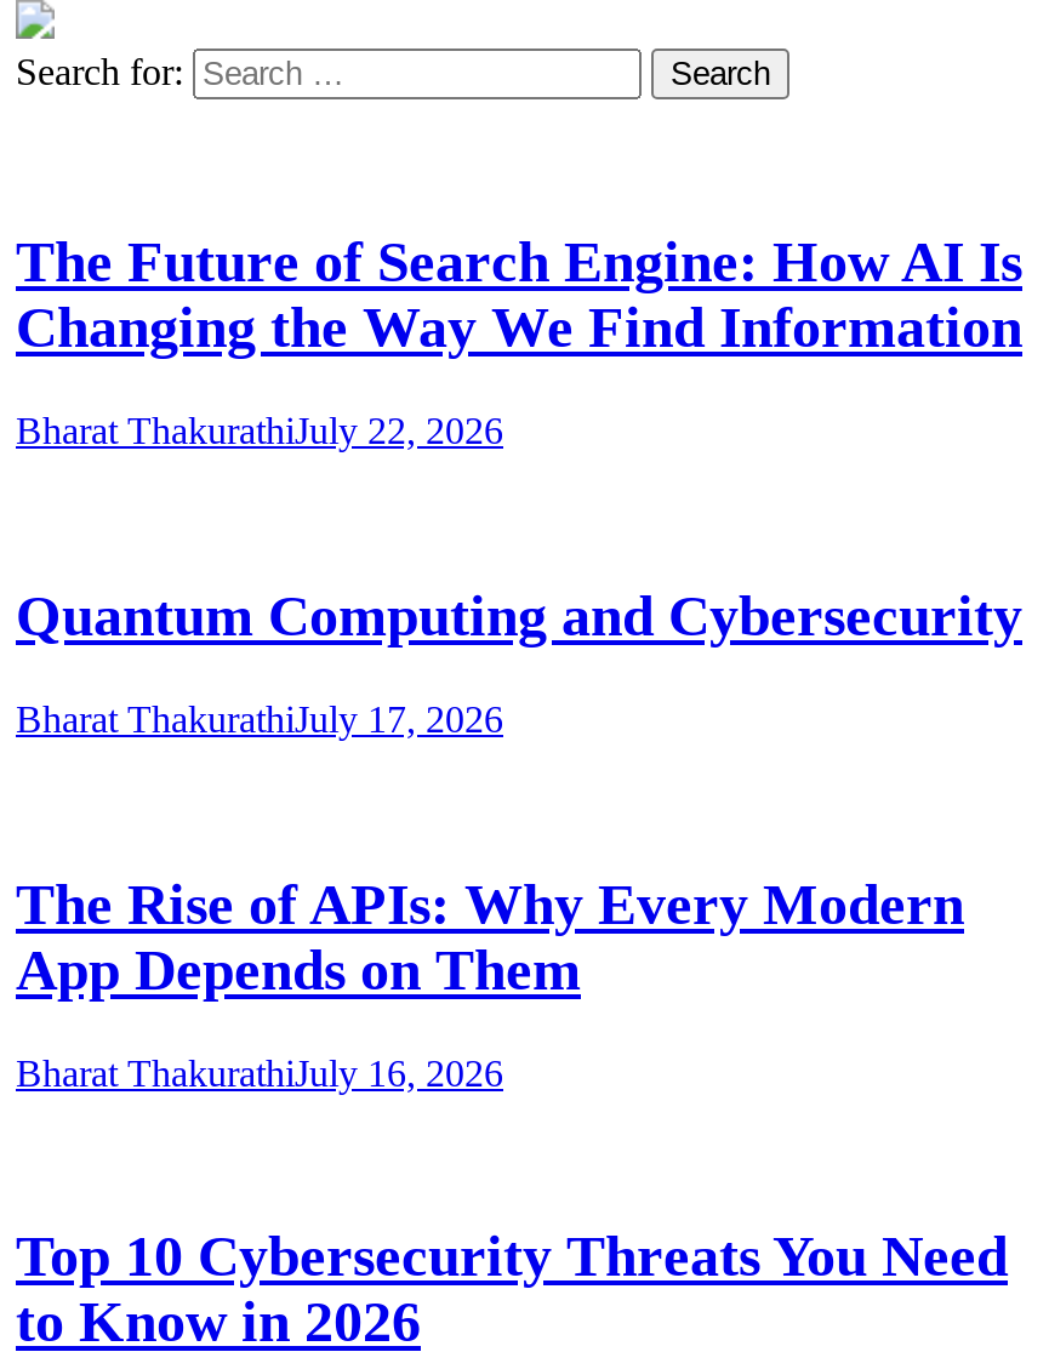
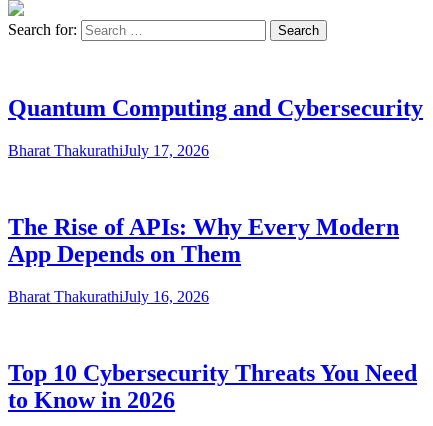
- The Future of Search Engine: How AI Is
- Changing the Way We Find Information
- Bharat ThakurathiJuly 22, 2026
